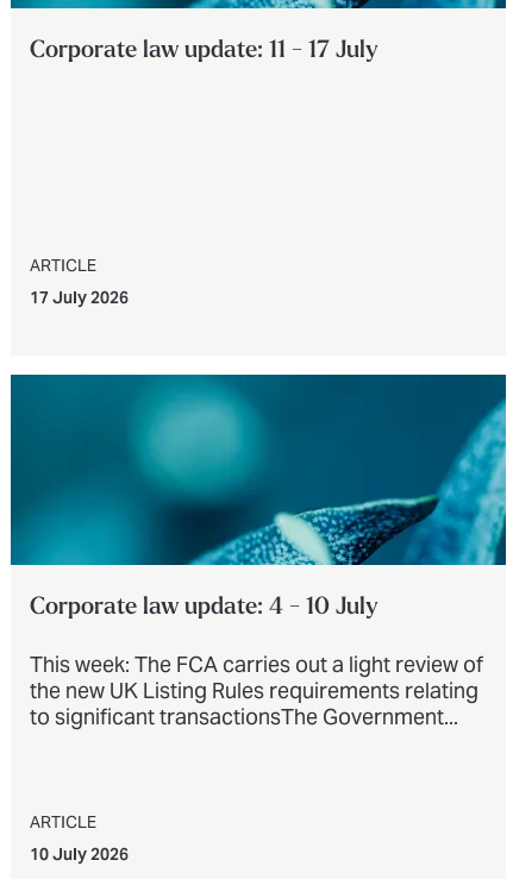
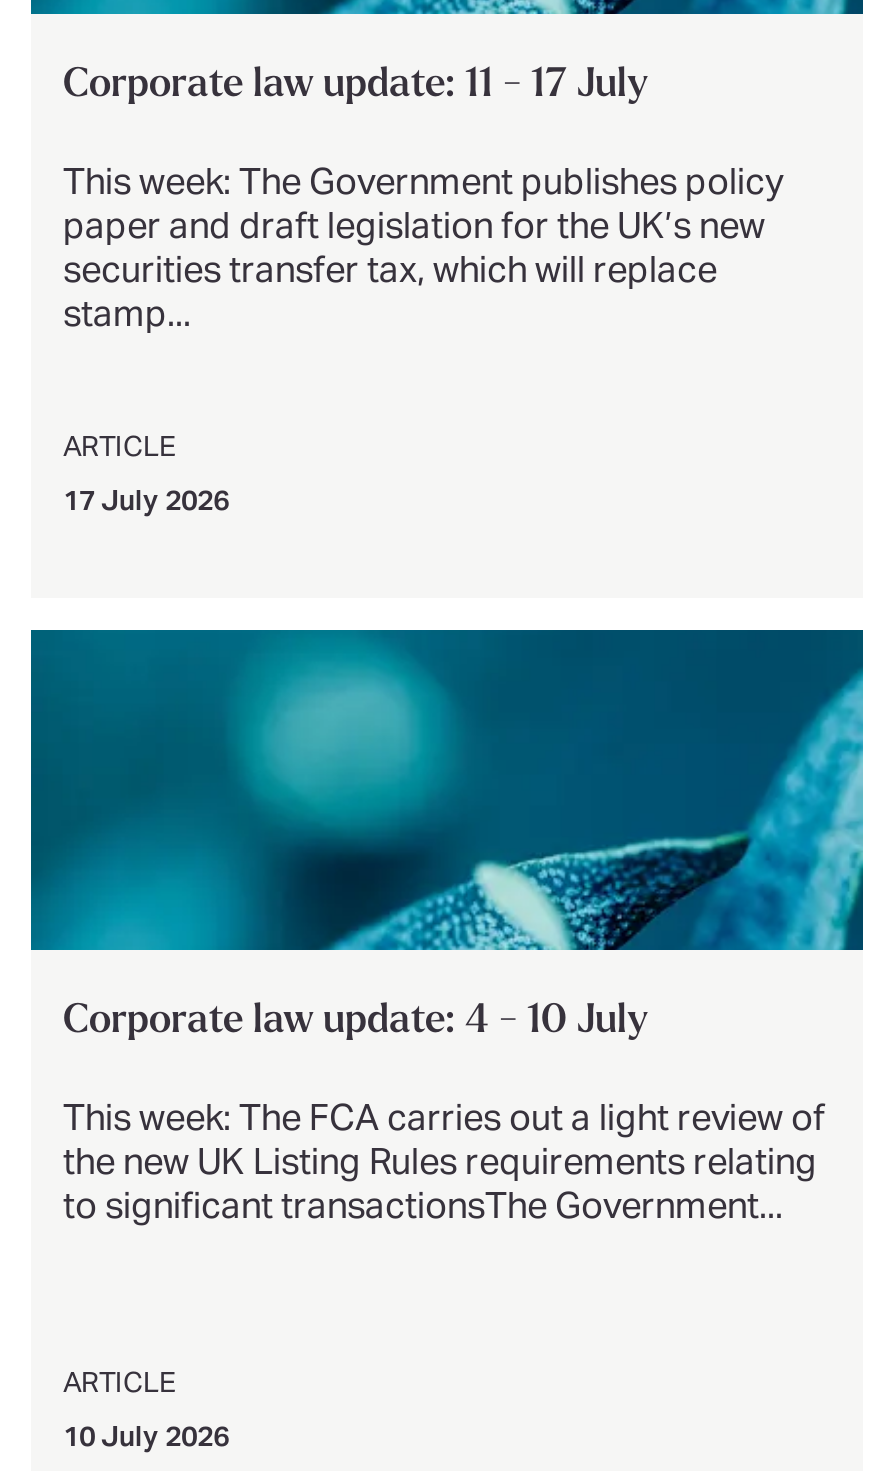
+ This week: The Government publishes policy
+ paper and draft legislation for the UK’s new
+ securities transfer tax, which will replace
+ stamp...
